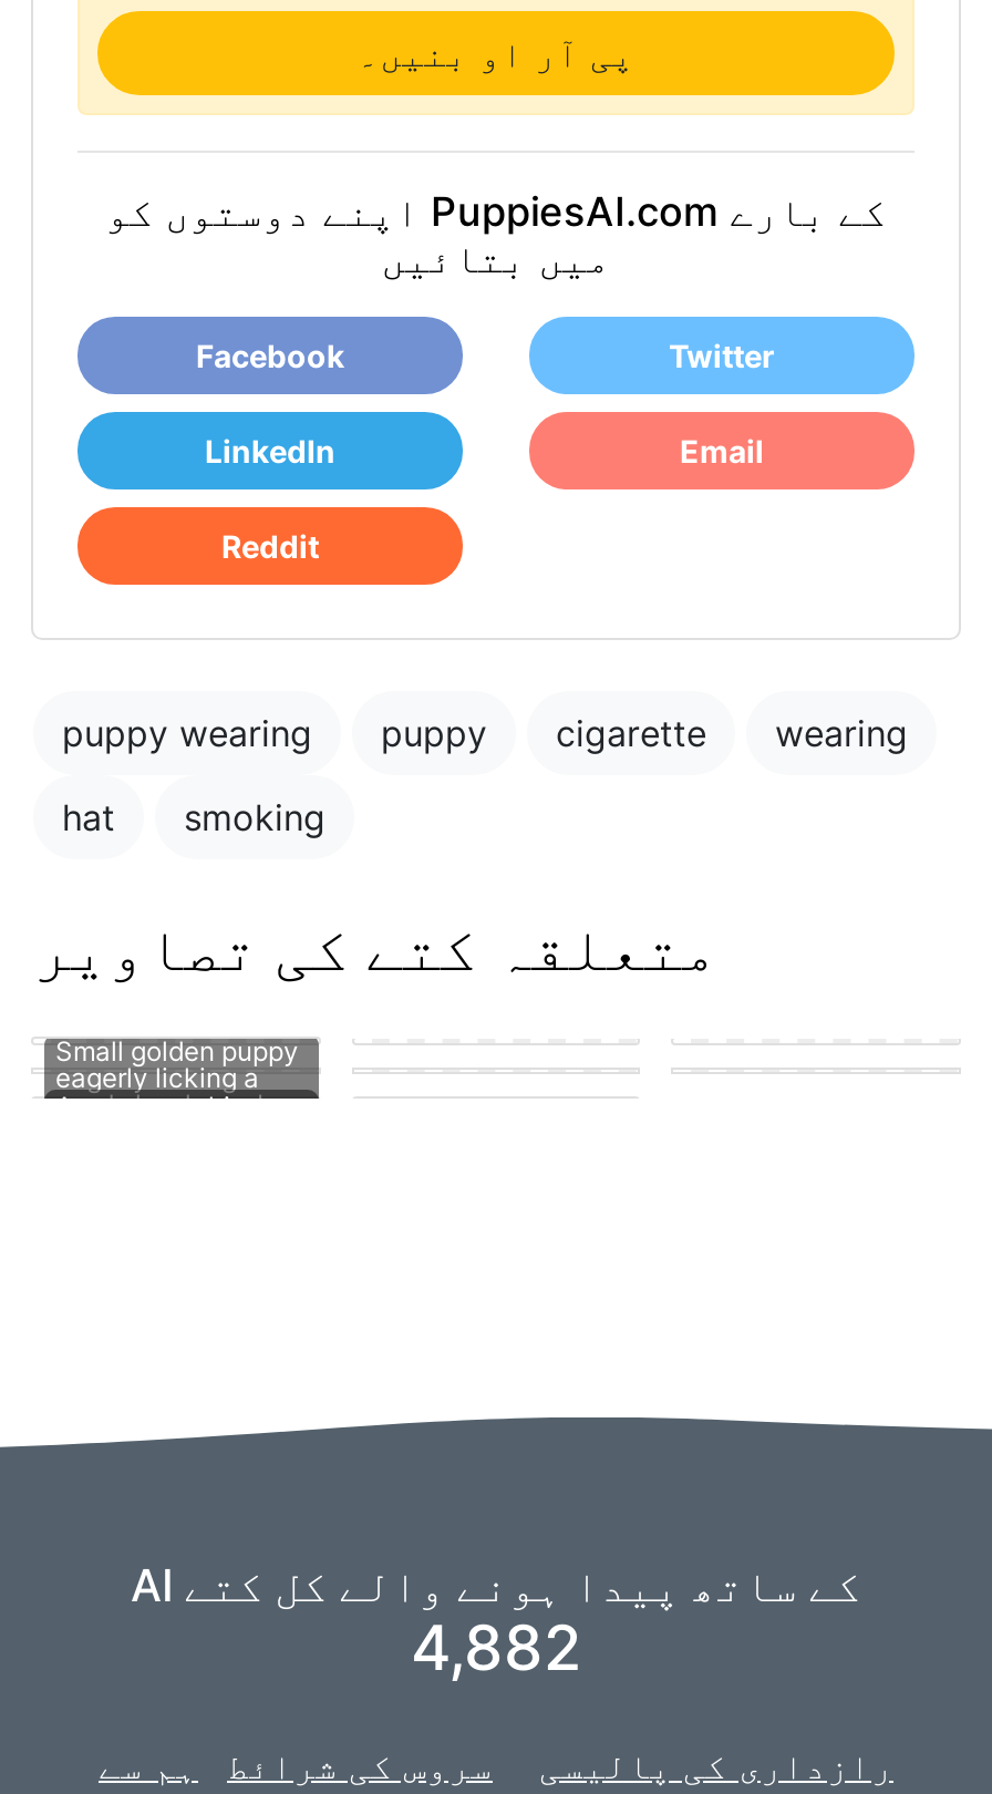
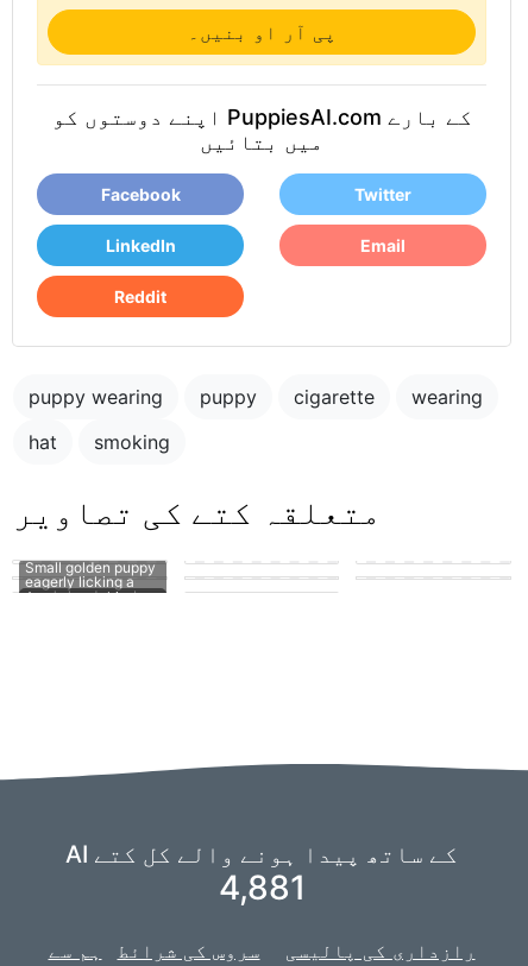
- 4,882
+ 4,881
